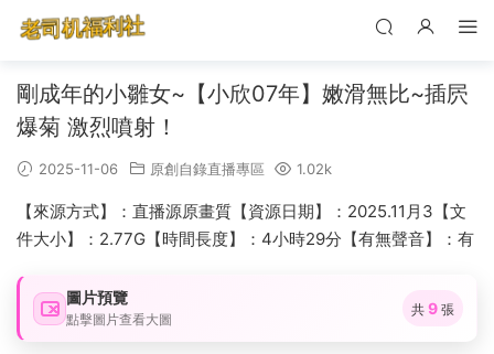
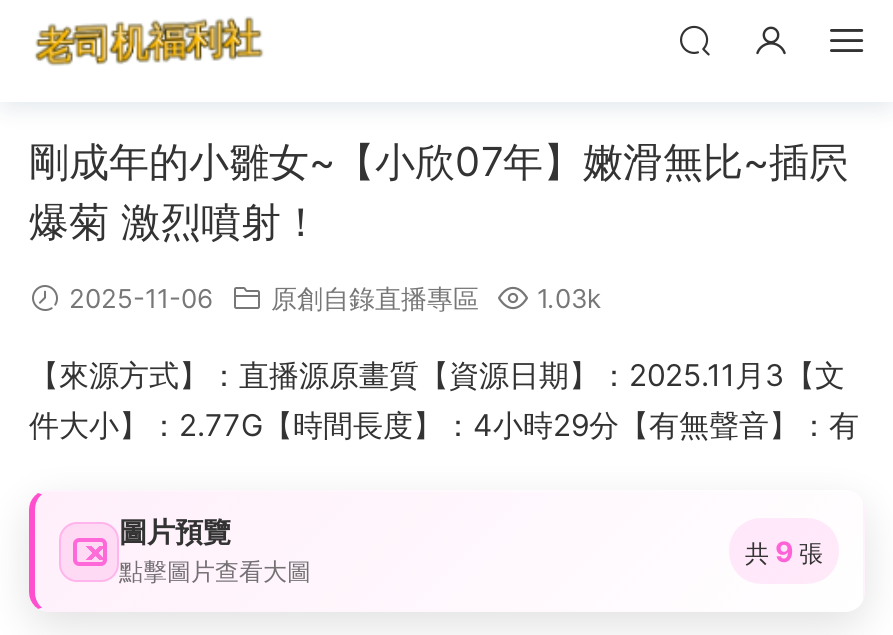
- 2025-11-06 原創自錄直播專區 1.02k
+ 2025-11-06 原創自錄直播專區 1.03k
